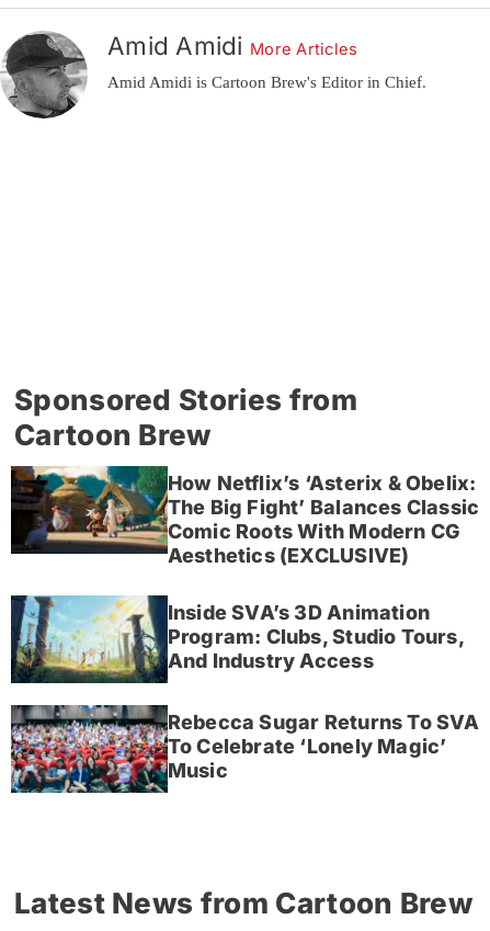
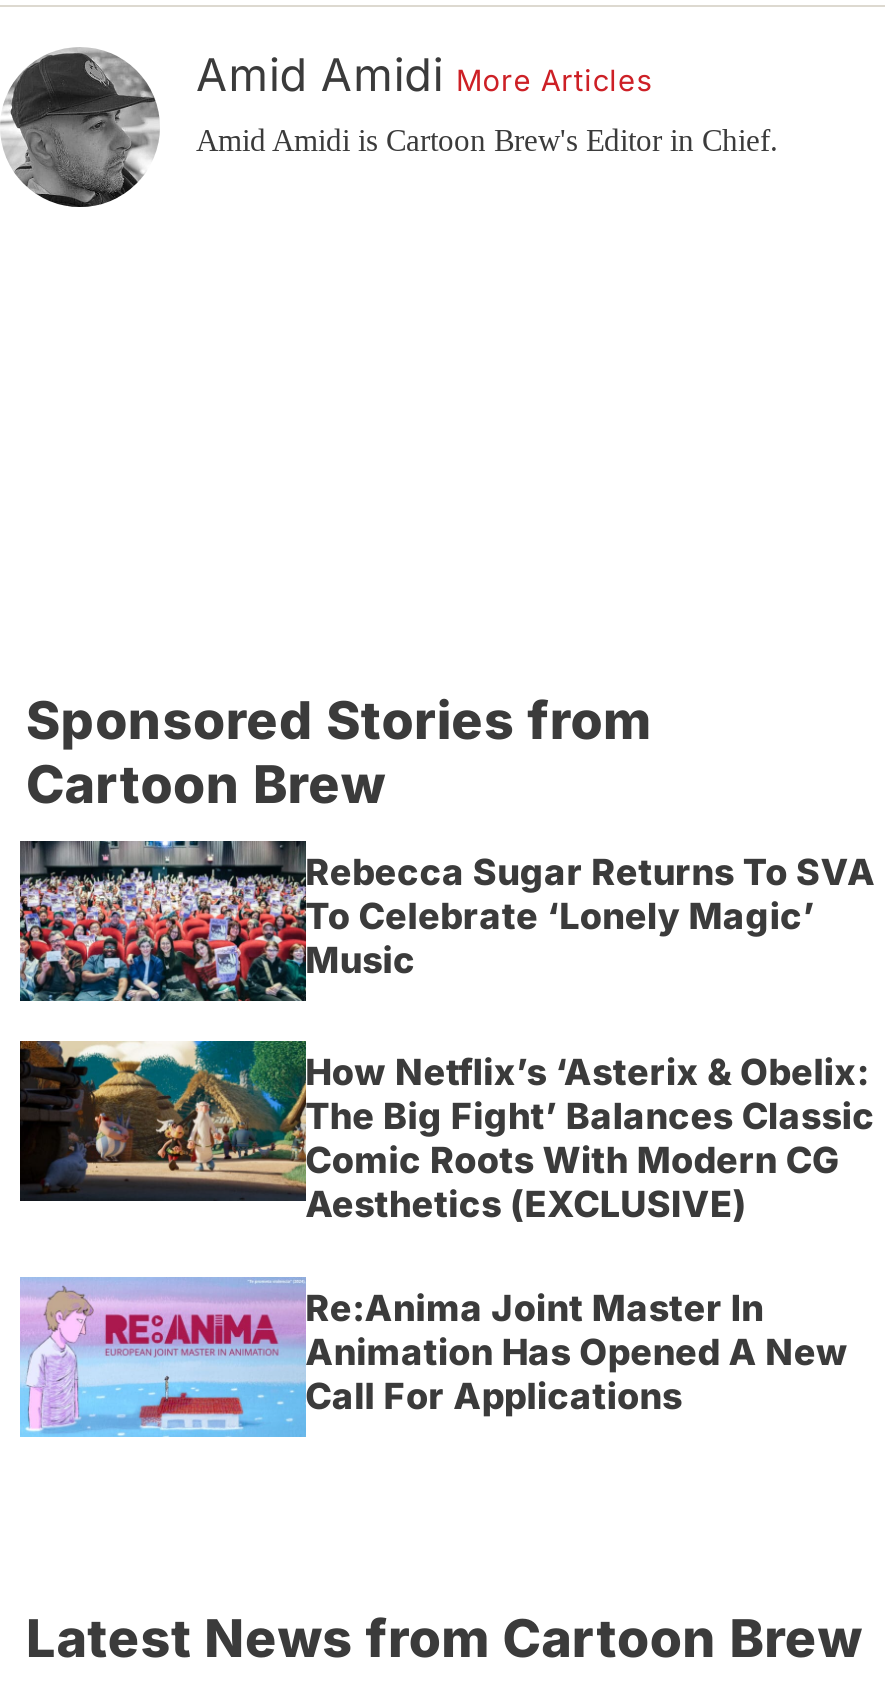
moved down: [image] | How Netflix’s ‘Asterix & Obelix: | The Big Fight’ Balances Classic | Comic Roots With Modern CG | Aesthetics (EXCLUSIVE)

- [image]
- Inside SVA’s 3D Animation
- Program: Clubs, Studio Tours,
- And Industry Access
+ [image]
+ Re:Anima Joint Master In
+ Animation Has Opened A New
+ Call For Applications

moved up: [image] | Rebecca Sugar Returns To SVA | To Celebrate ‘Lonely Magic’ | Music
